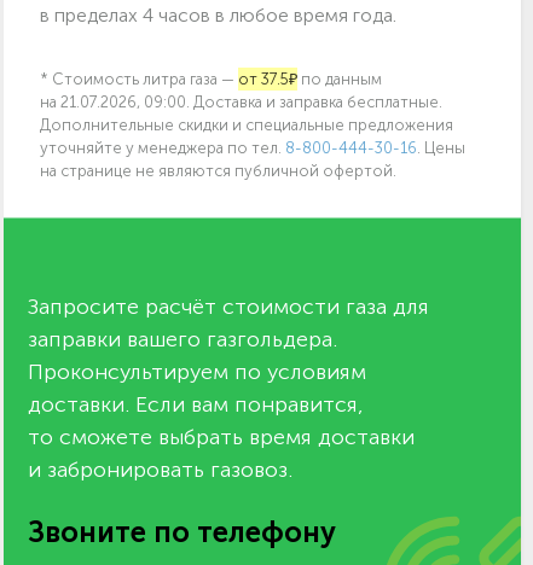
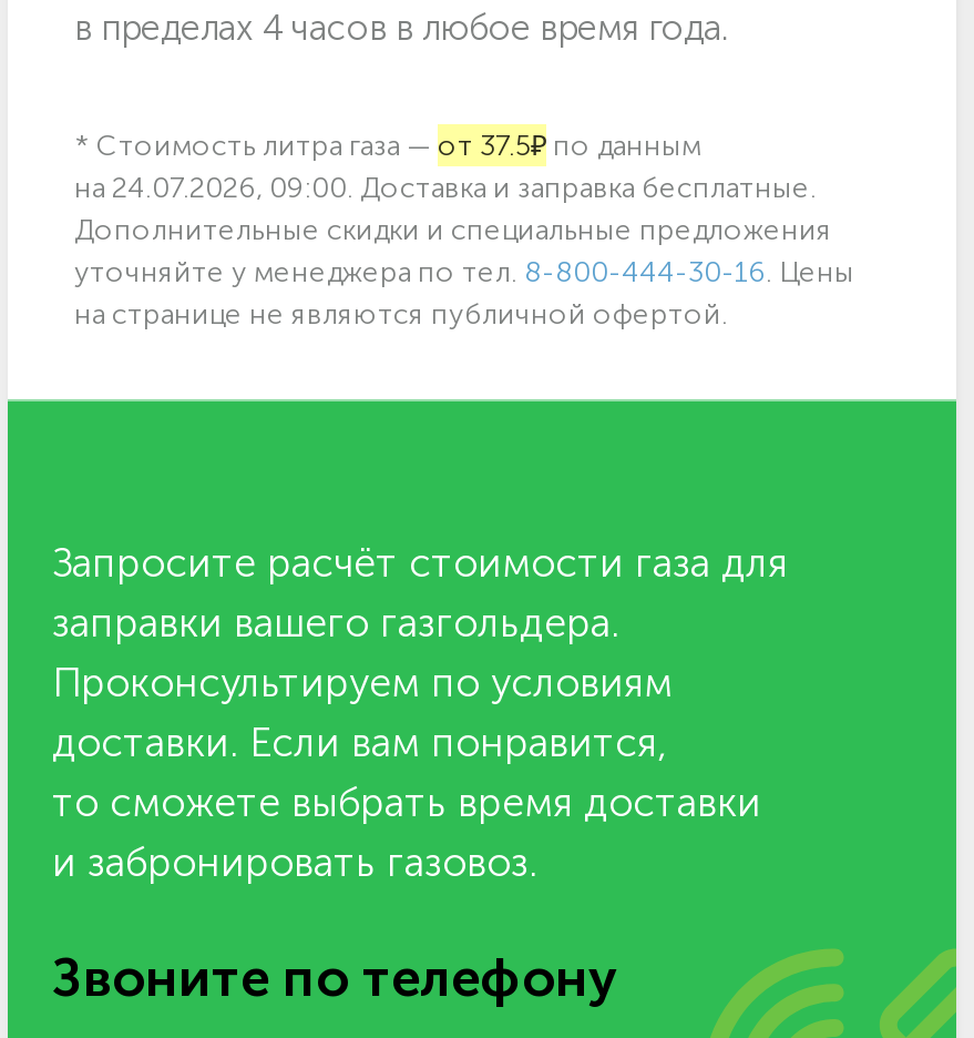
- на 21.07.2026, 09:00. Доставка и заправка бесплатные.
+ на 24.07.2026, 09:00. Доставка и заправка бесплатные.
